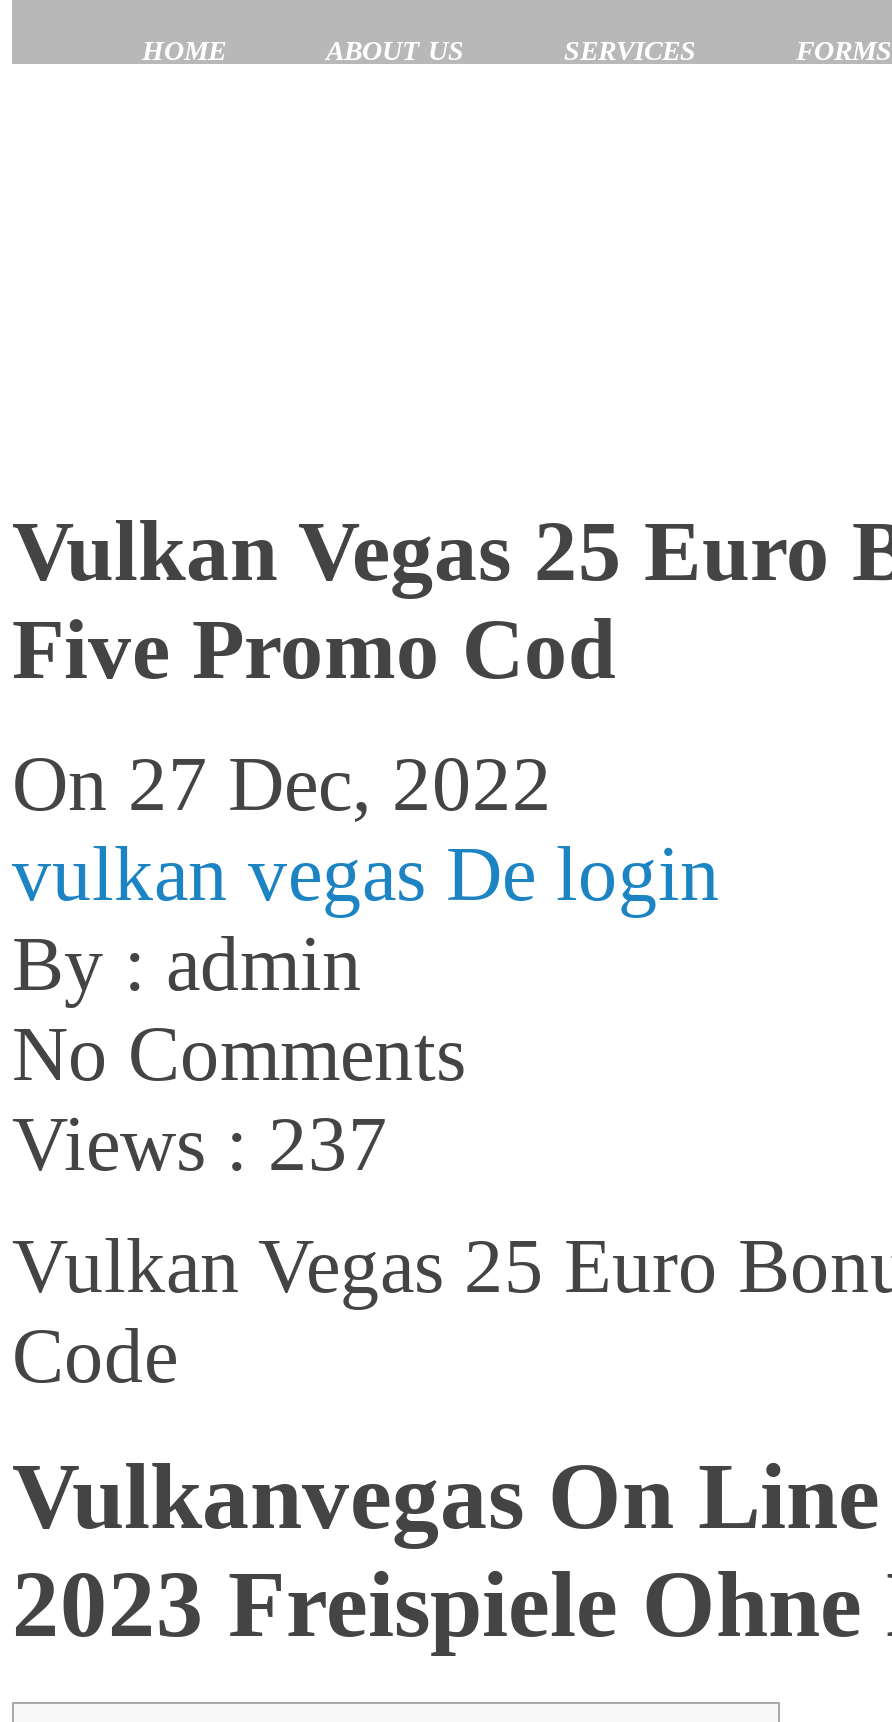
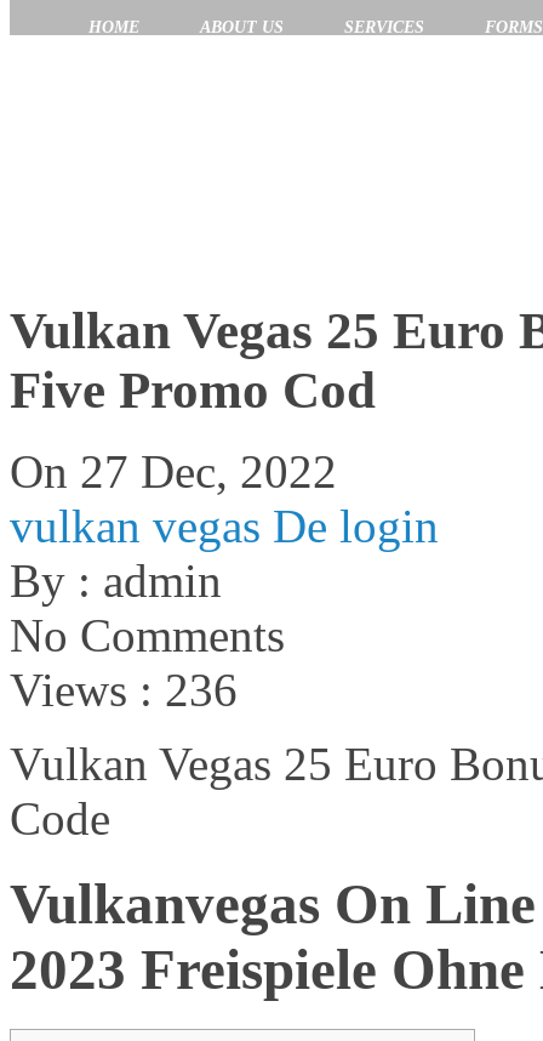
- Views : 237
+ Views : 236
